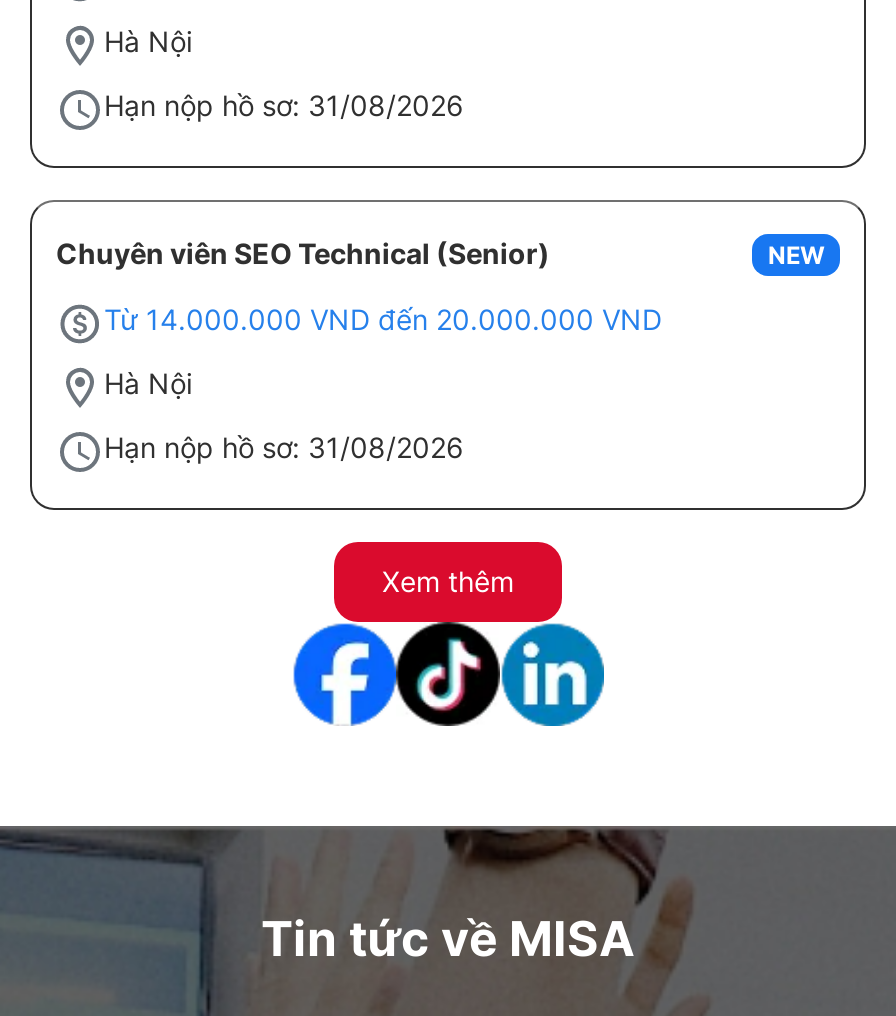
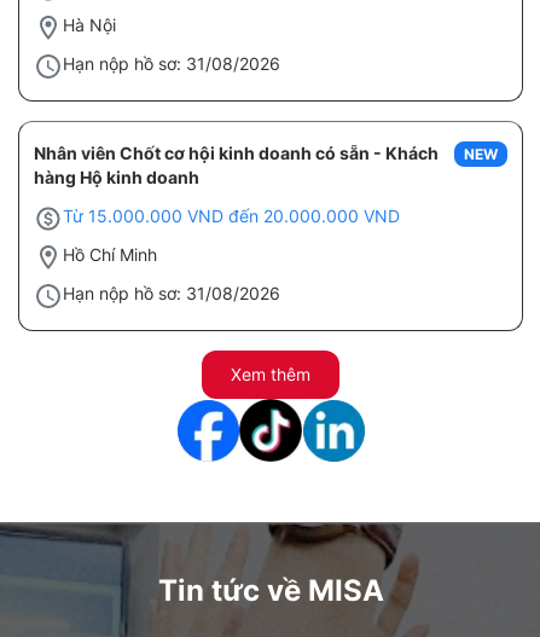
- Chuyên viên SEO Technical (Senior)
+ Nhân viên Chốt cơ hội kinh doanh có sẵn - Khách
+ hàng Hộ kinh doanh

- Từ 14.000.000 VND đến 20.000.000 VND
+ Từ 15.000.000 VND đến 20.000.000 VND

- Hà Nội
+ Hồ Chí Minh
